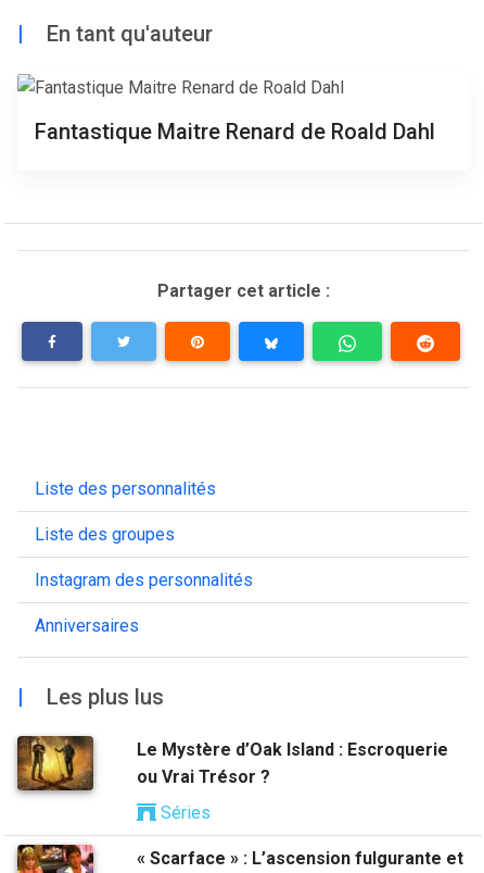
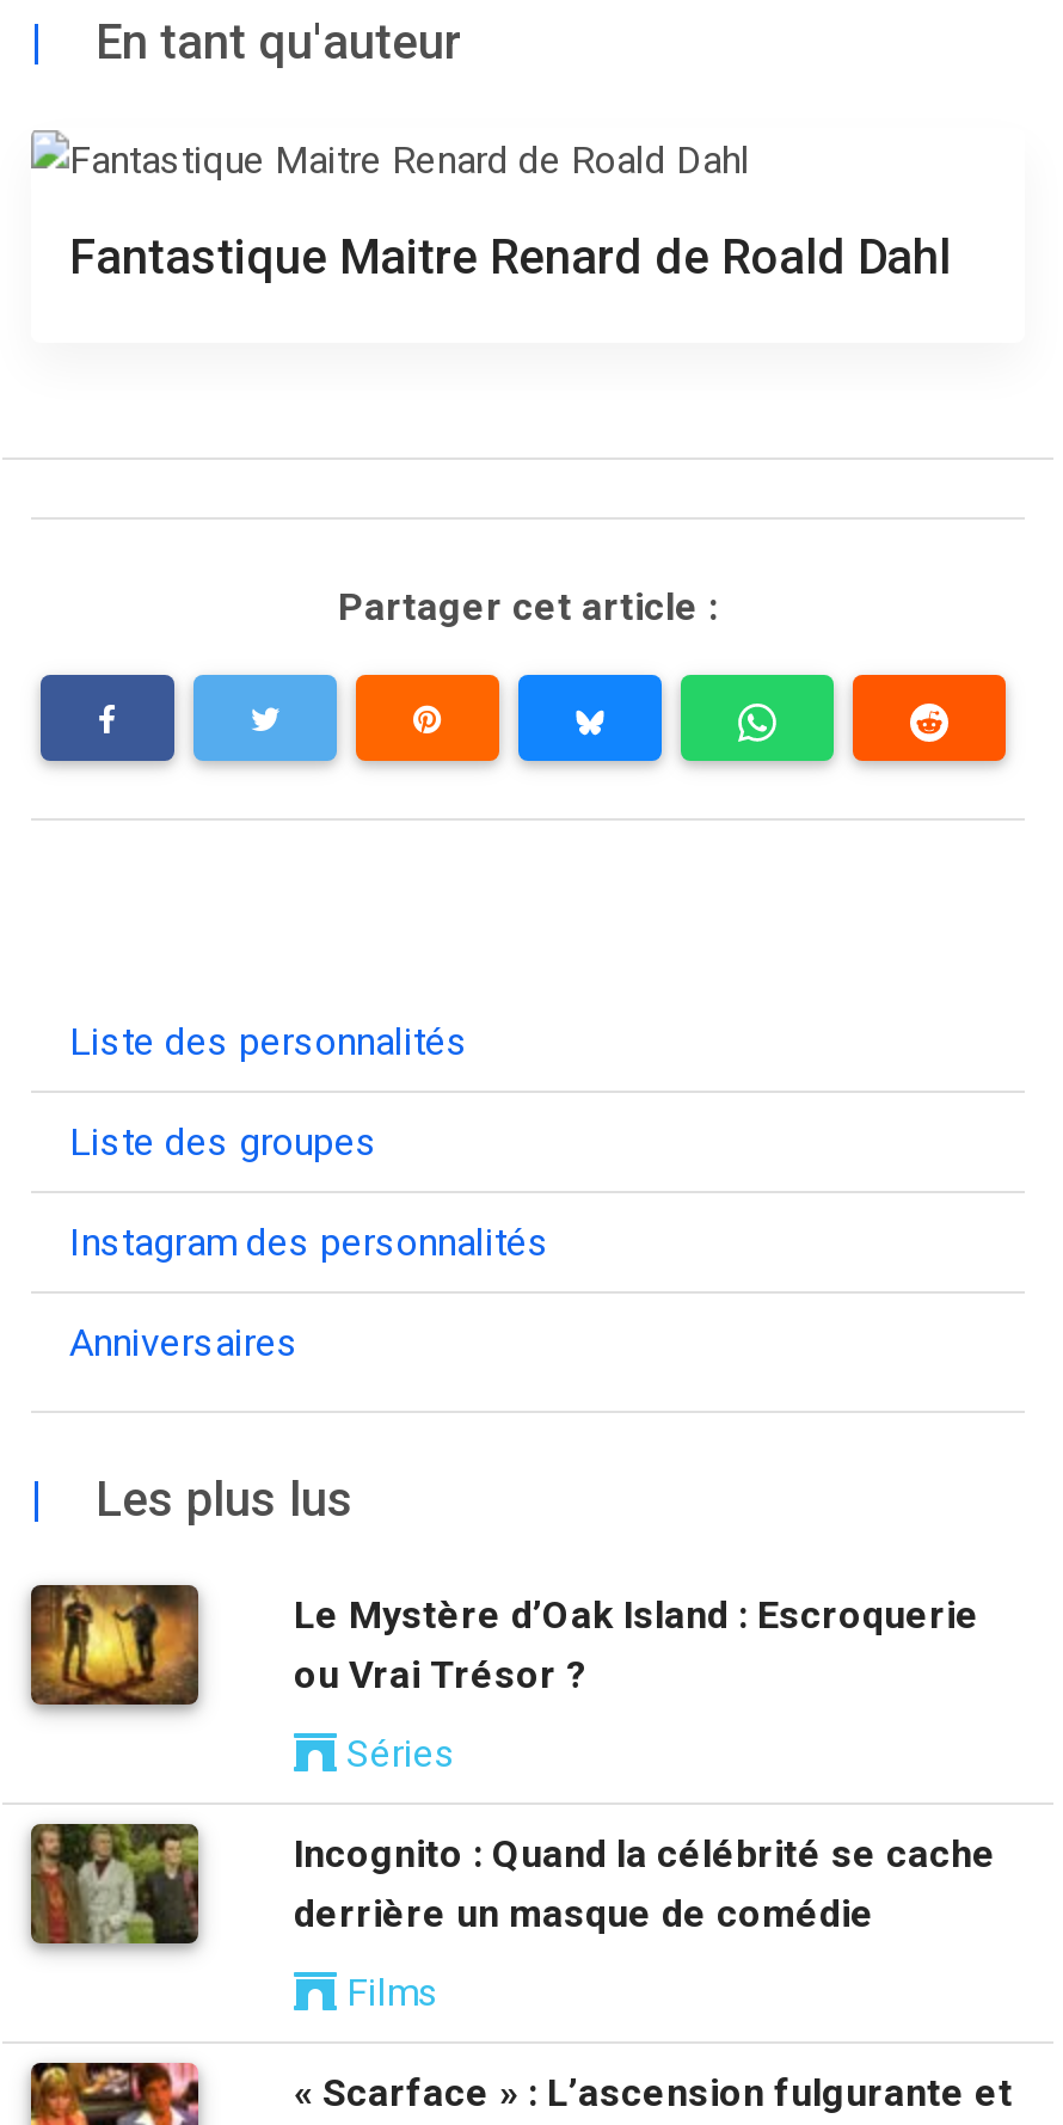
+ [image]
+ Incognito : Quand la célébrité se cache
+ derrière un masque de comédie
+ Films
